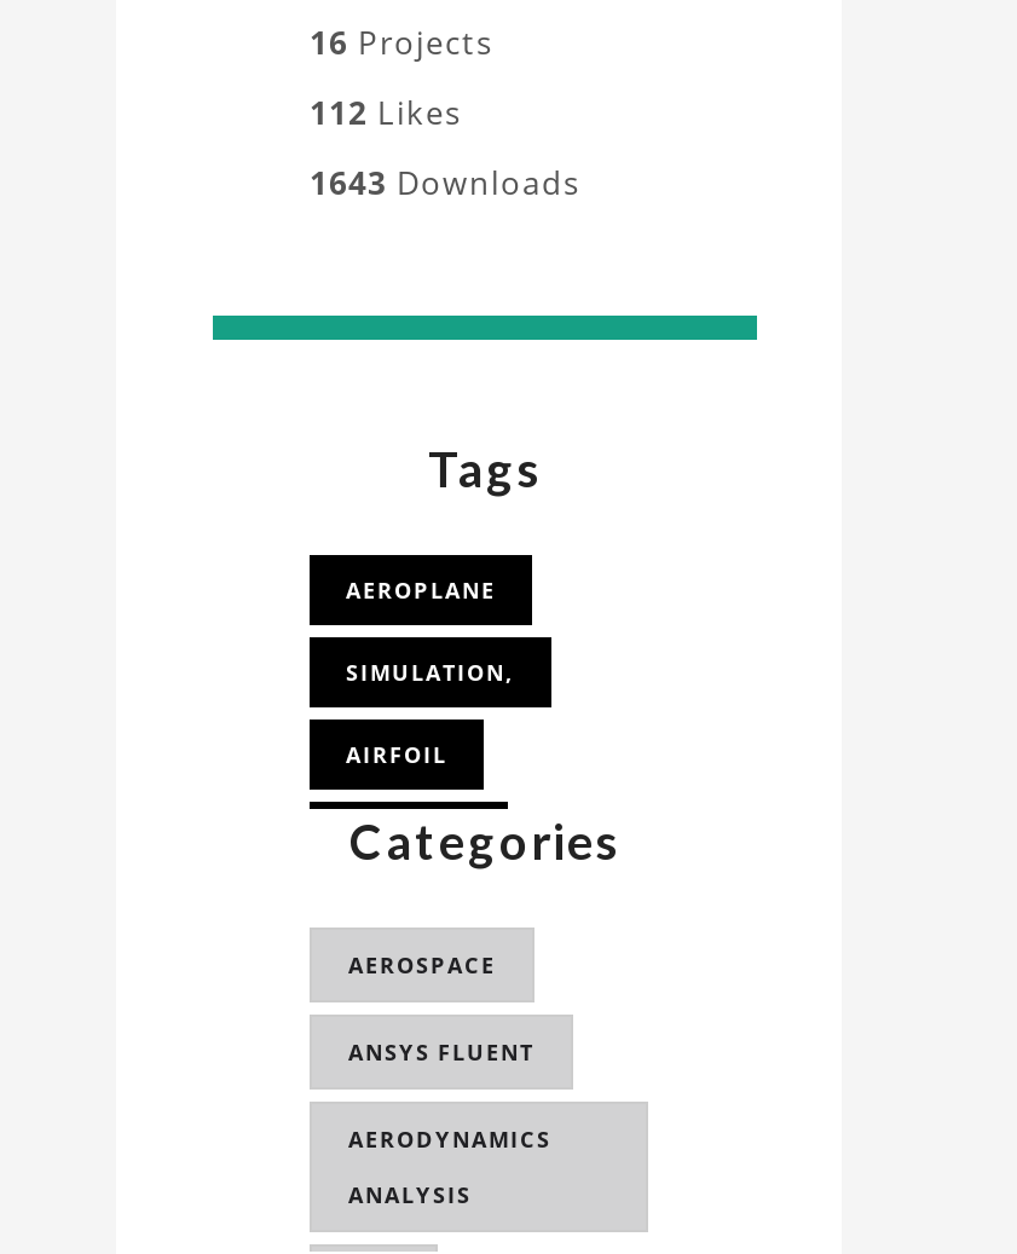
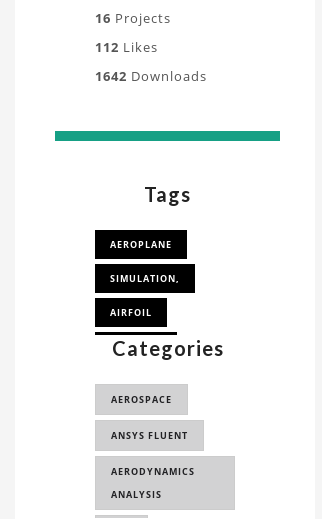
- 1643 Downloads
+ 1642 Downloads
